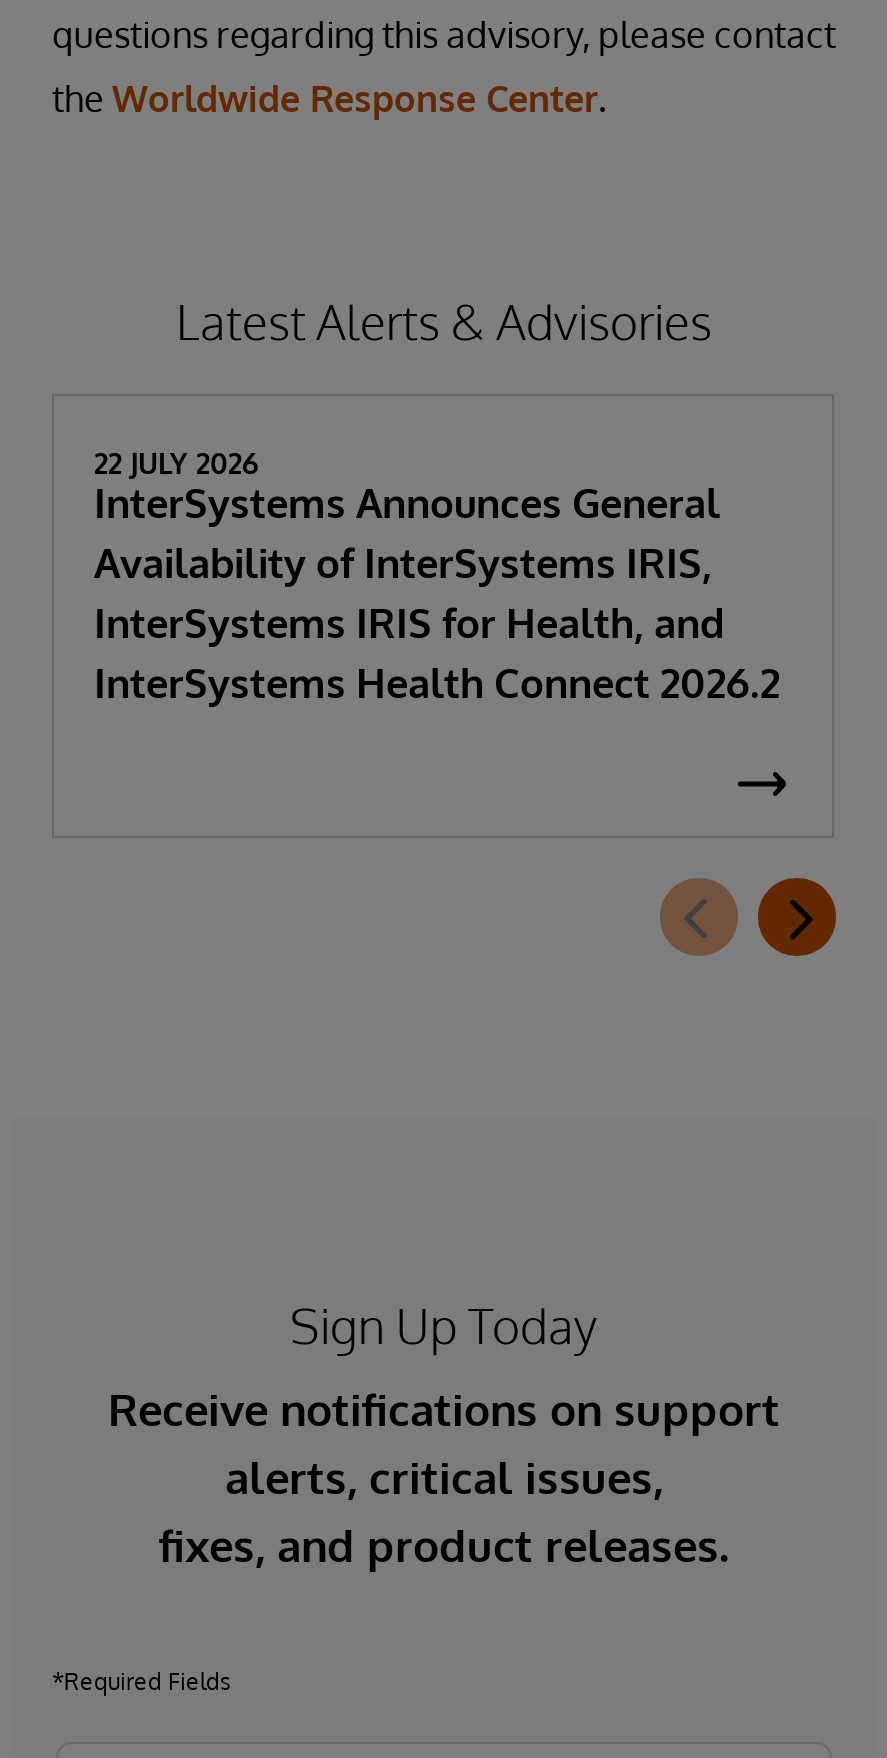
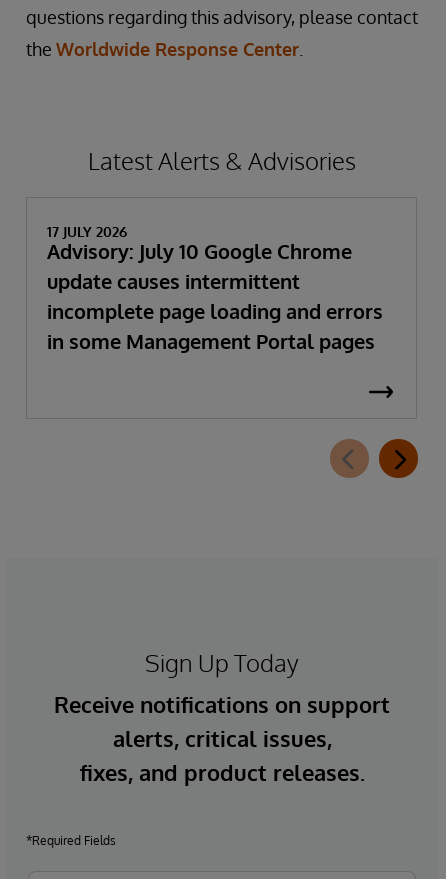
- 22 JULY 2026
- InterSystems Announces General
- Availability of InterSystems IRIS,
- InterSystems IRIS for Health, and
- InterSystems Health Connect 2026.2
+ 17 JULY 2026
+ Advisory: July 10 Google Chrome
+ update causes intermittent
+ incomplete page loading and errors
+ in some Management Portal pages
